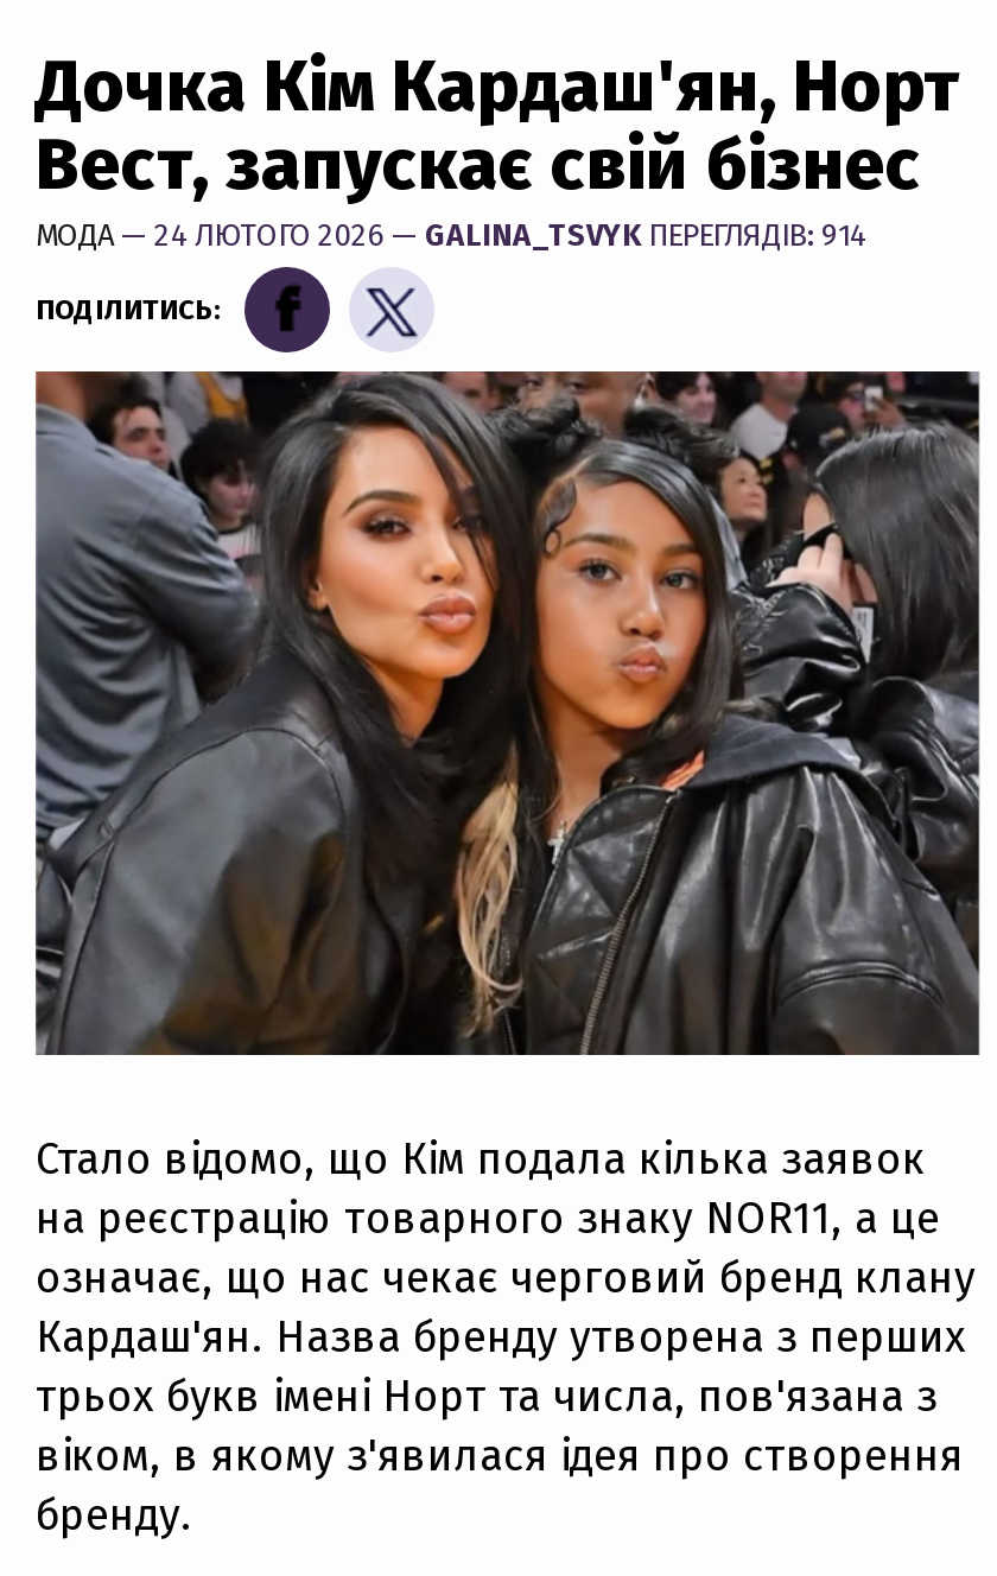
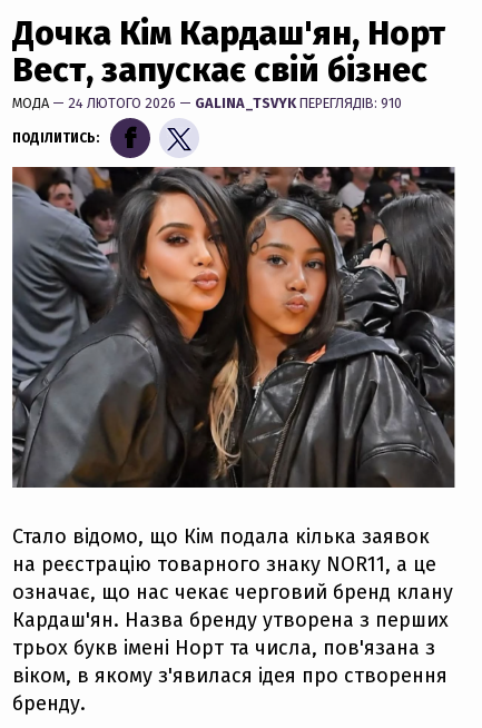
- МОДА — 24 ЛЮТОГО 2026 — GALINA_TSVYK ПЕРЕГЛЯДІВ: 914
+ МОДА — 24 ЛЮТОГО 2026 — GALINA_TSVYK ПЕРЕГЛЯДІВ: 910
